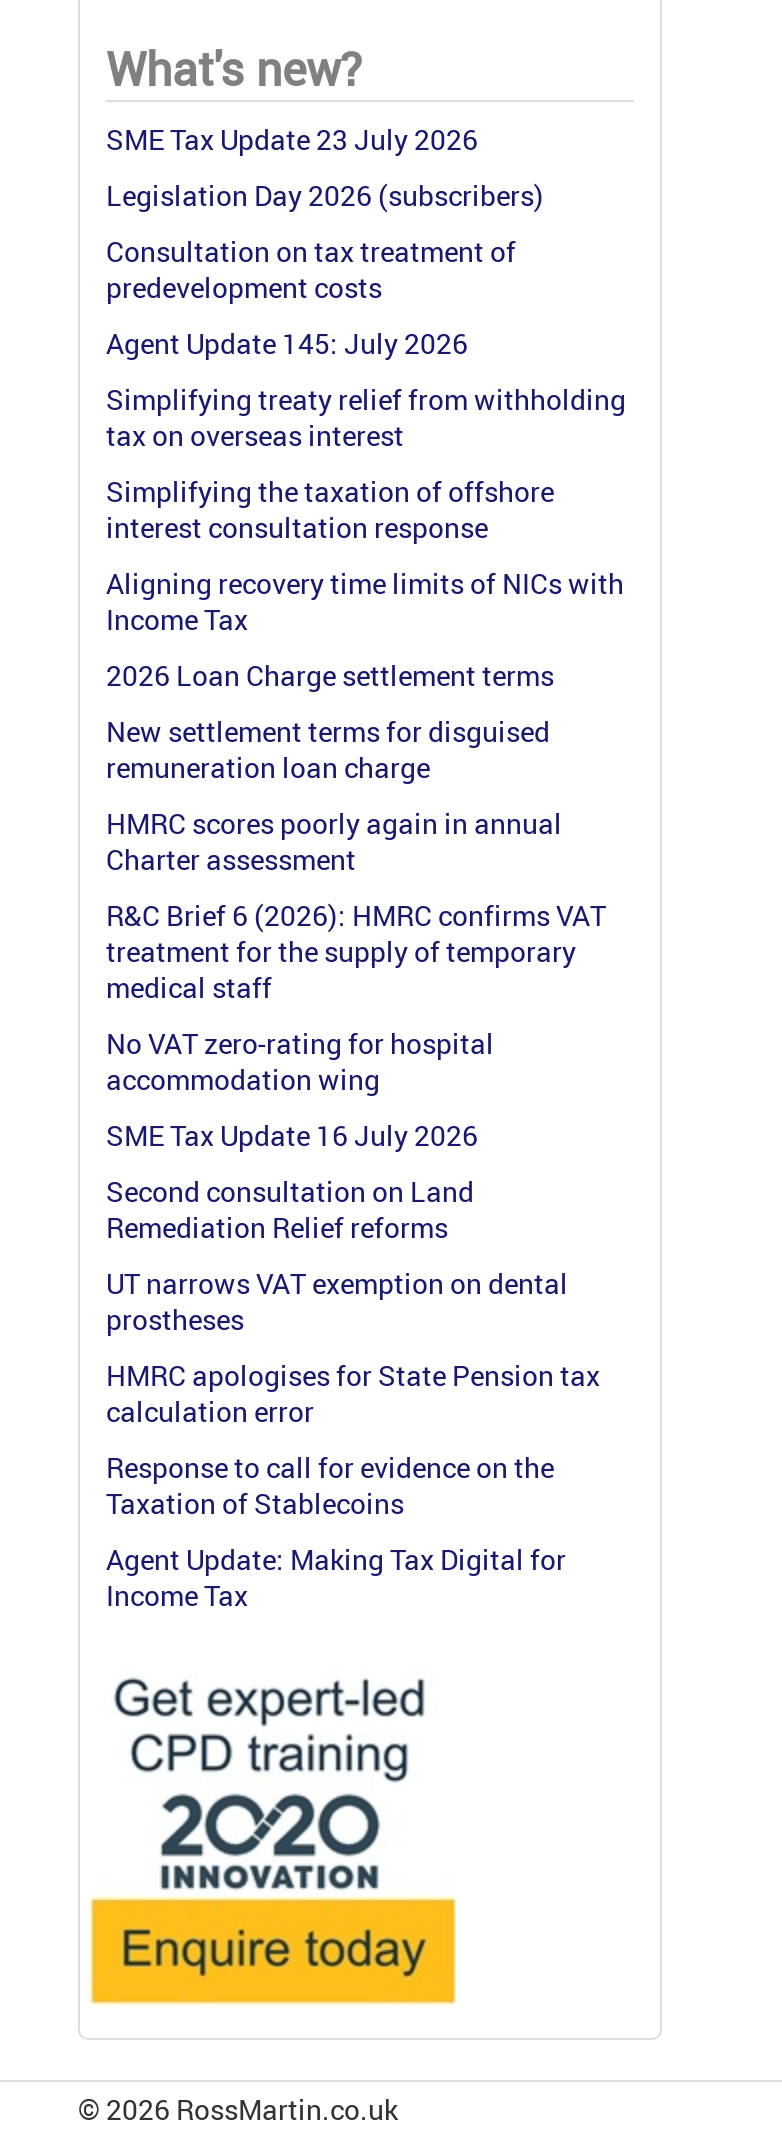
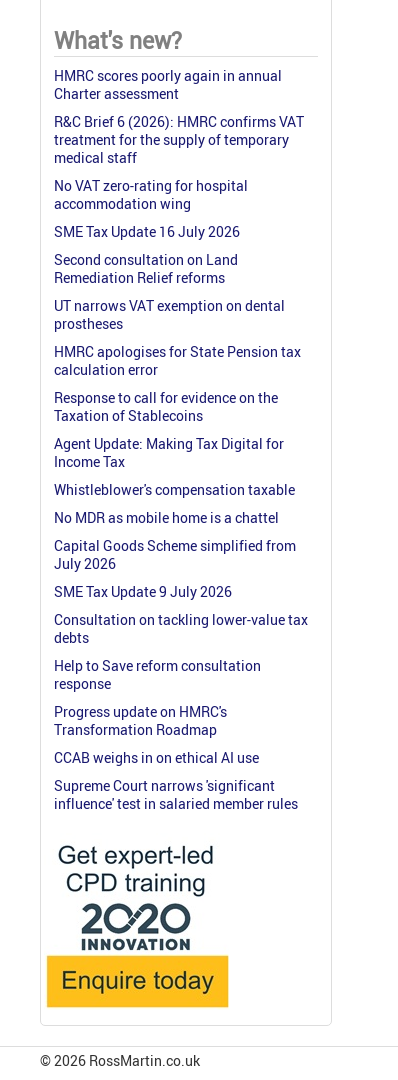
- SME Tax Update 23 July 2026
- Legislation Day 2026 (subscribers)
- Consultation on tax treatment of
- predevelopment costs
- Agent Update 145: July 2026
- Simplifying treaty relief from withholding
- tax on overseas interest
- Simplifying the taxation of offshore
- interest consultation response
- Aligning recovery time limits of NICs with
- Income Tax
- 2026 Loan Charge settlement terms
- New settlement terms for disguised
- remuneration loan charge

moved up: HMRC scores poorly again in annual | Charter assessment | R&C Brief 6 (2026): HMRC confirms VAT | ... | Agent Update: Making Tax Digital for | Income Tax

+ Whistleblower's compensation taxable
+ No MDR as mobile home is a chattel
+ Capital Goods Scheme simplified from
+ July 2026
+ SME Tax Update 9 July 2026
+ Consultation on tackling lower-value tax
+ debts
+ Help to Save reform consultation
+ response
+ Progress update on HMRC's
+ Transformation Roadmap
+ CCAB weighs in on ethical AI use
+ Supreme Court narrows 'significant
+ influence' test in salaried member rules
